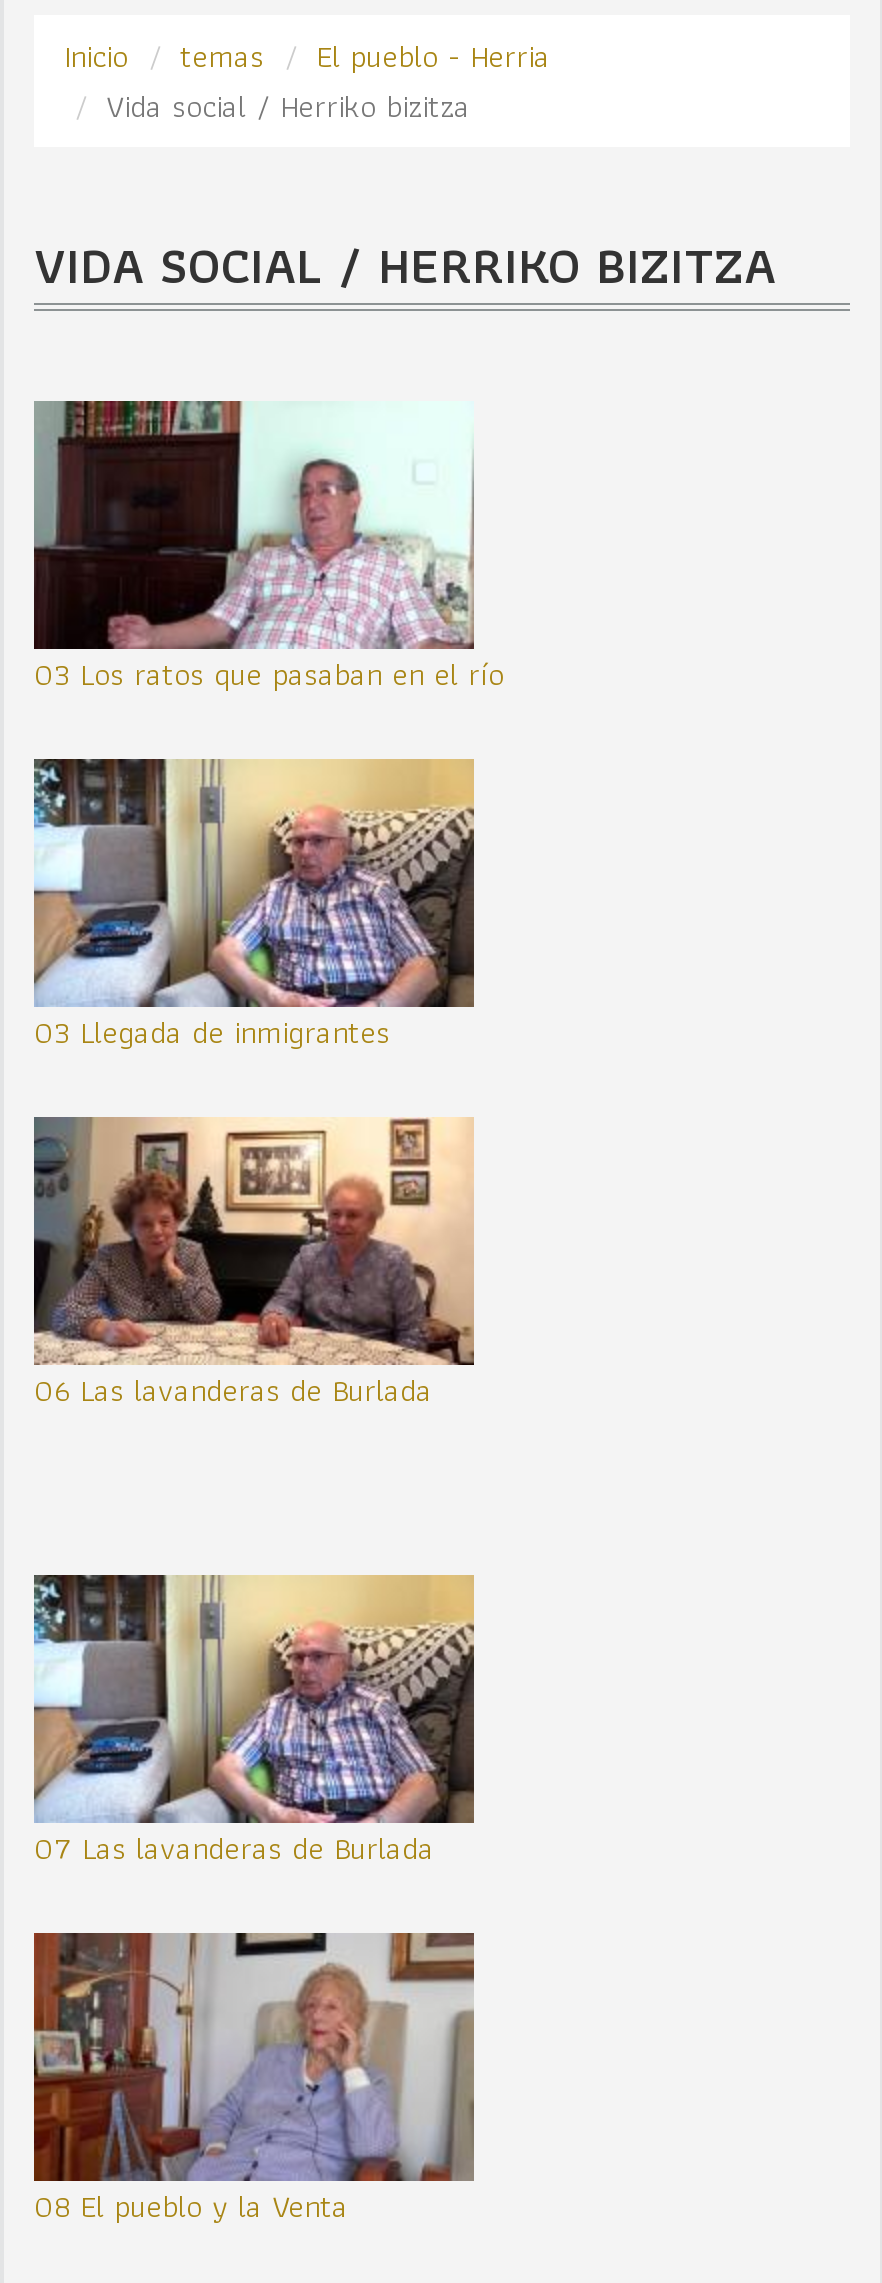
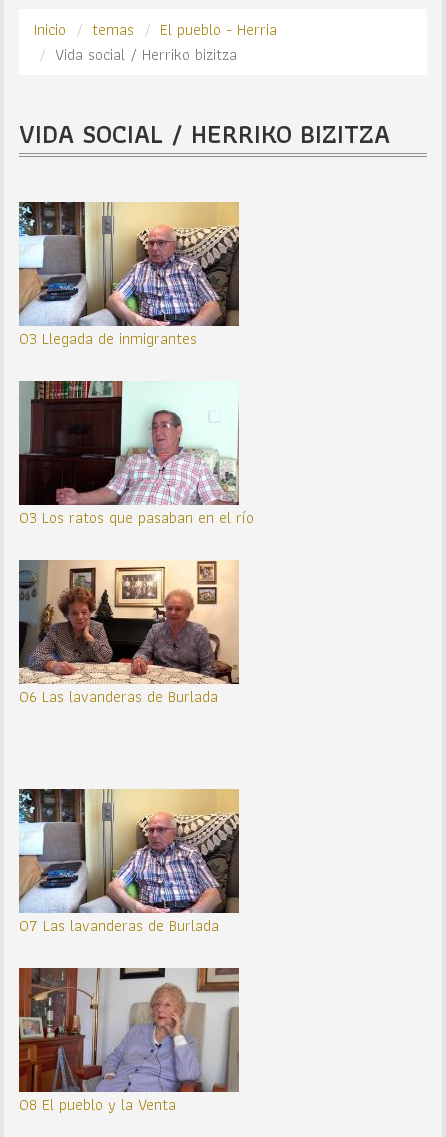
moved down: [image] | 03 Los ratos que pasaban en el río

moved up: [image] | 03 Llegada de inmigrantes
